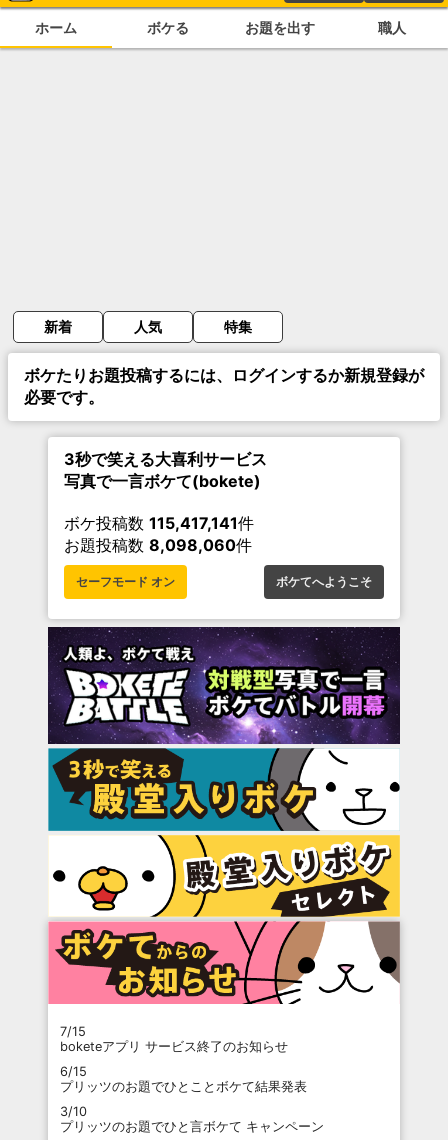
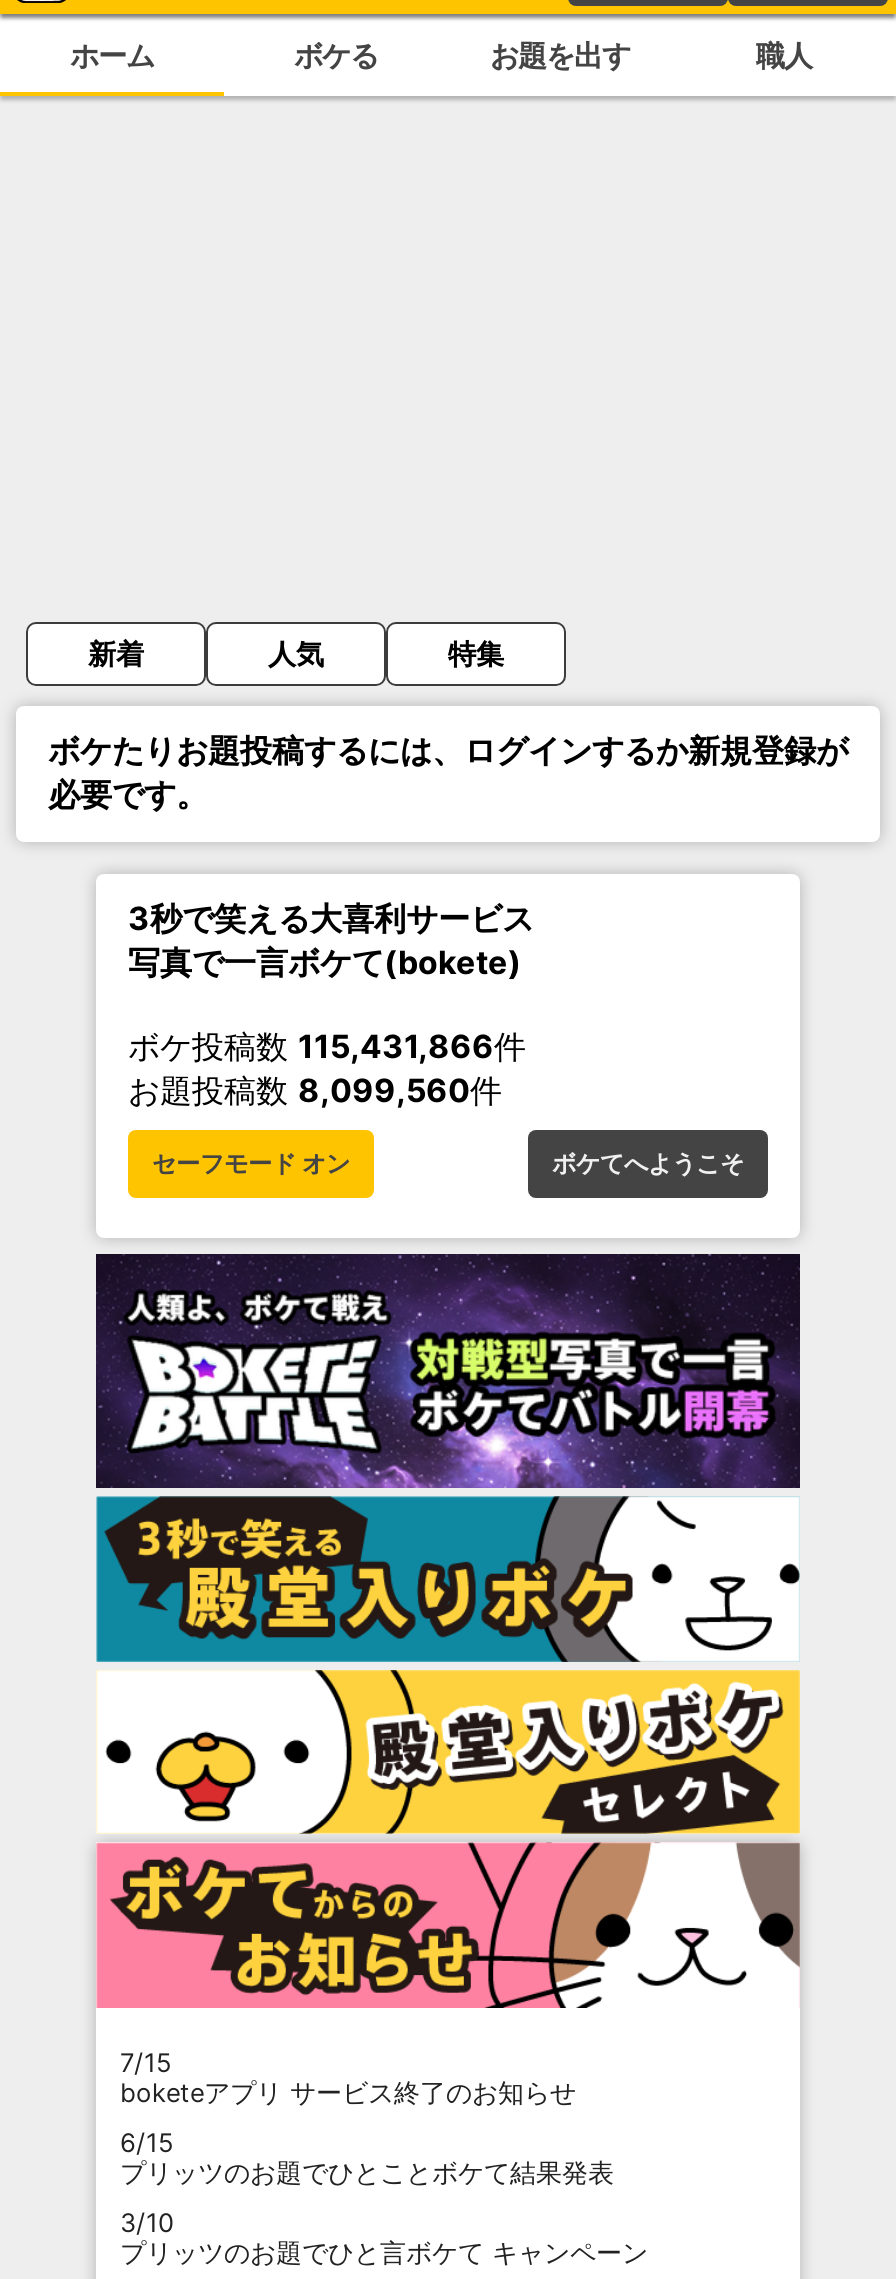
- ボケ投稿数115,417,141件
+ ボケ投稿数115,431,866件

- お題投稿数8,098,060件
+ お題投稿数8,099,560件
